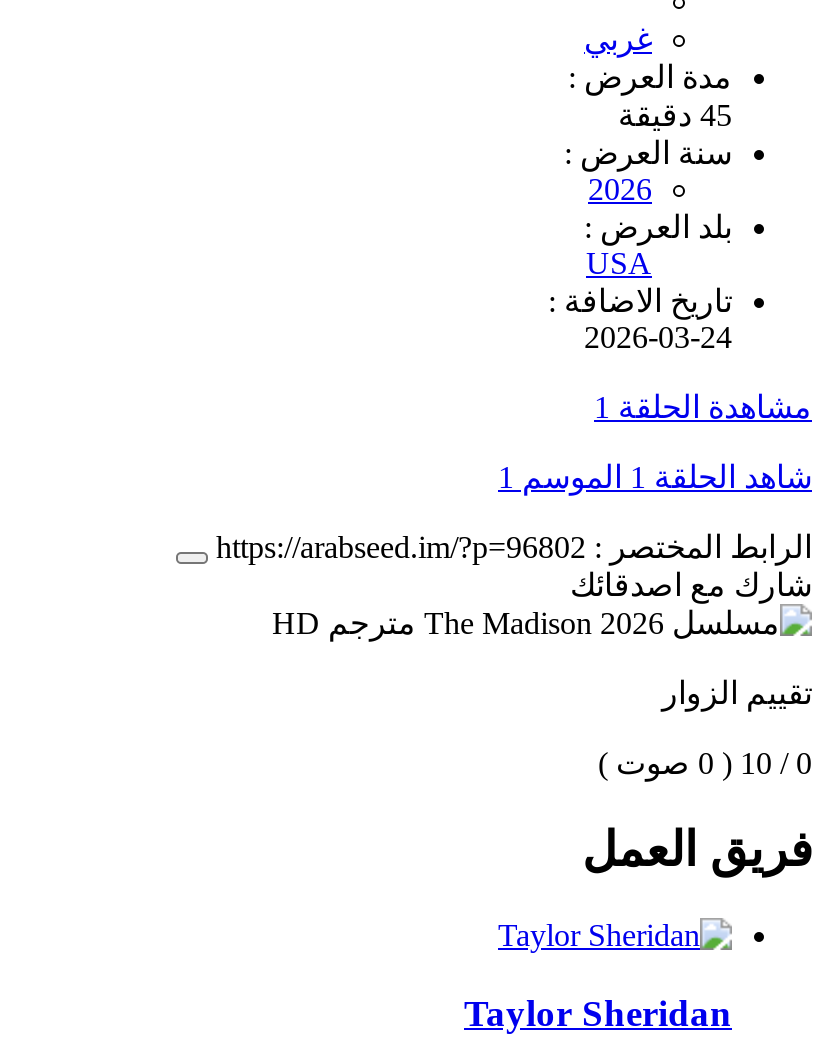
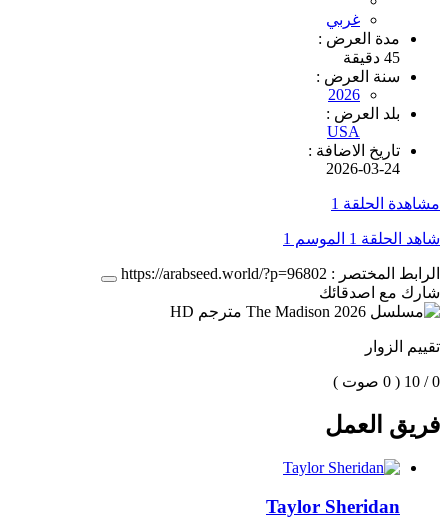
- الرابط المختصر : https://arabseed.im/?p=96802
+ الرابط المختصر : https://arabseed.world/?p=96802
